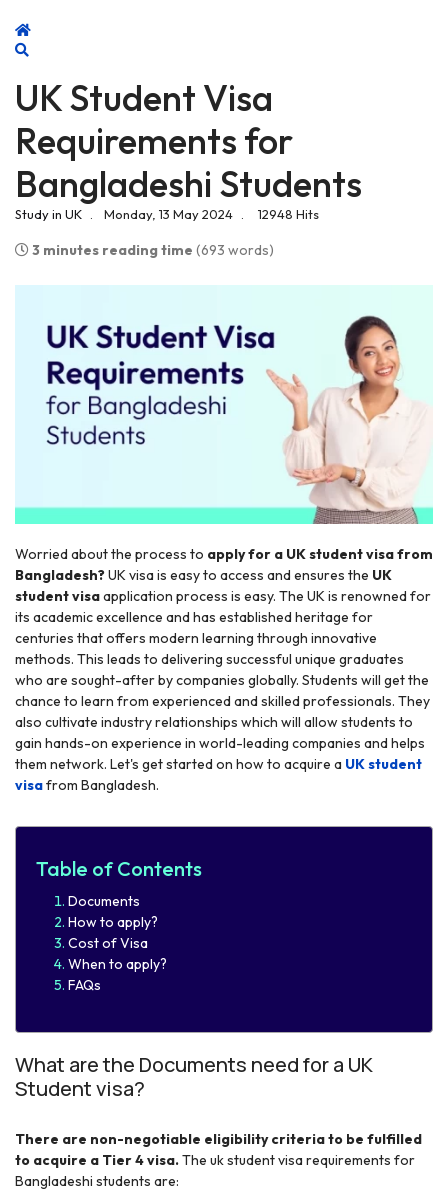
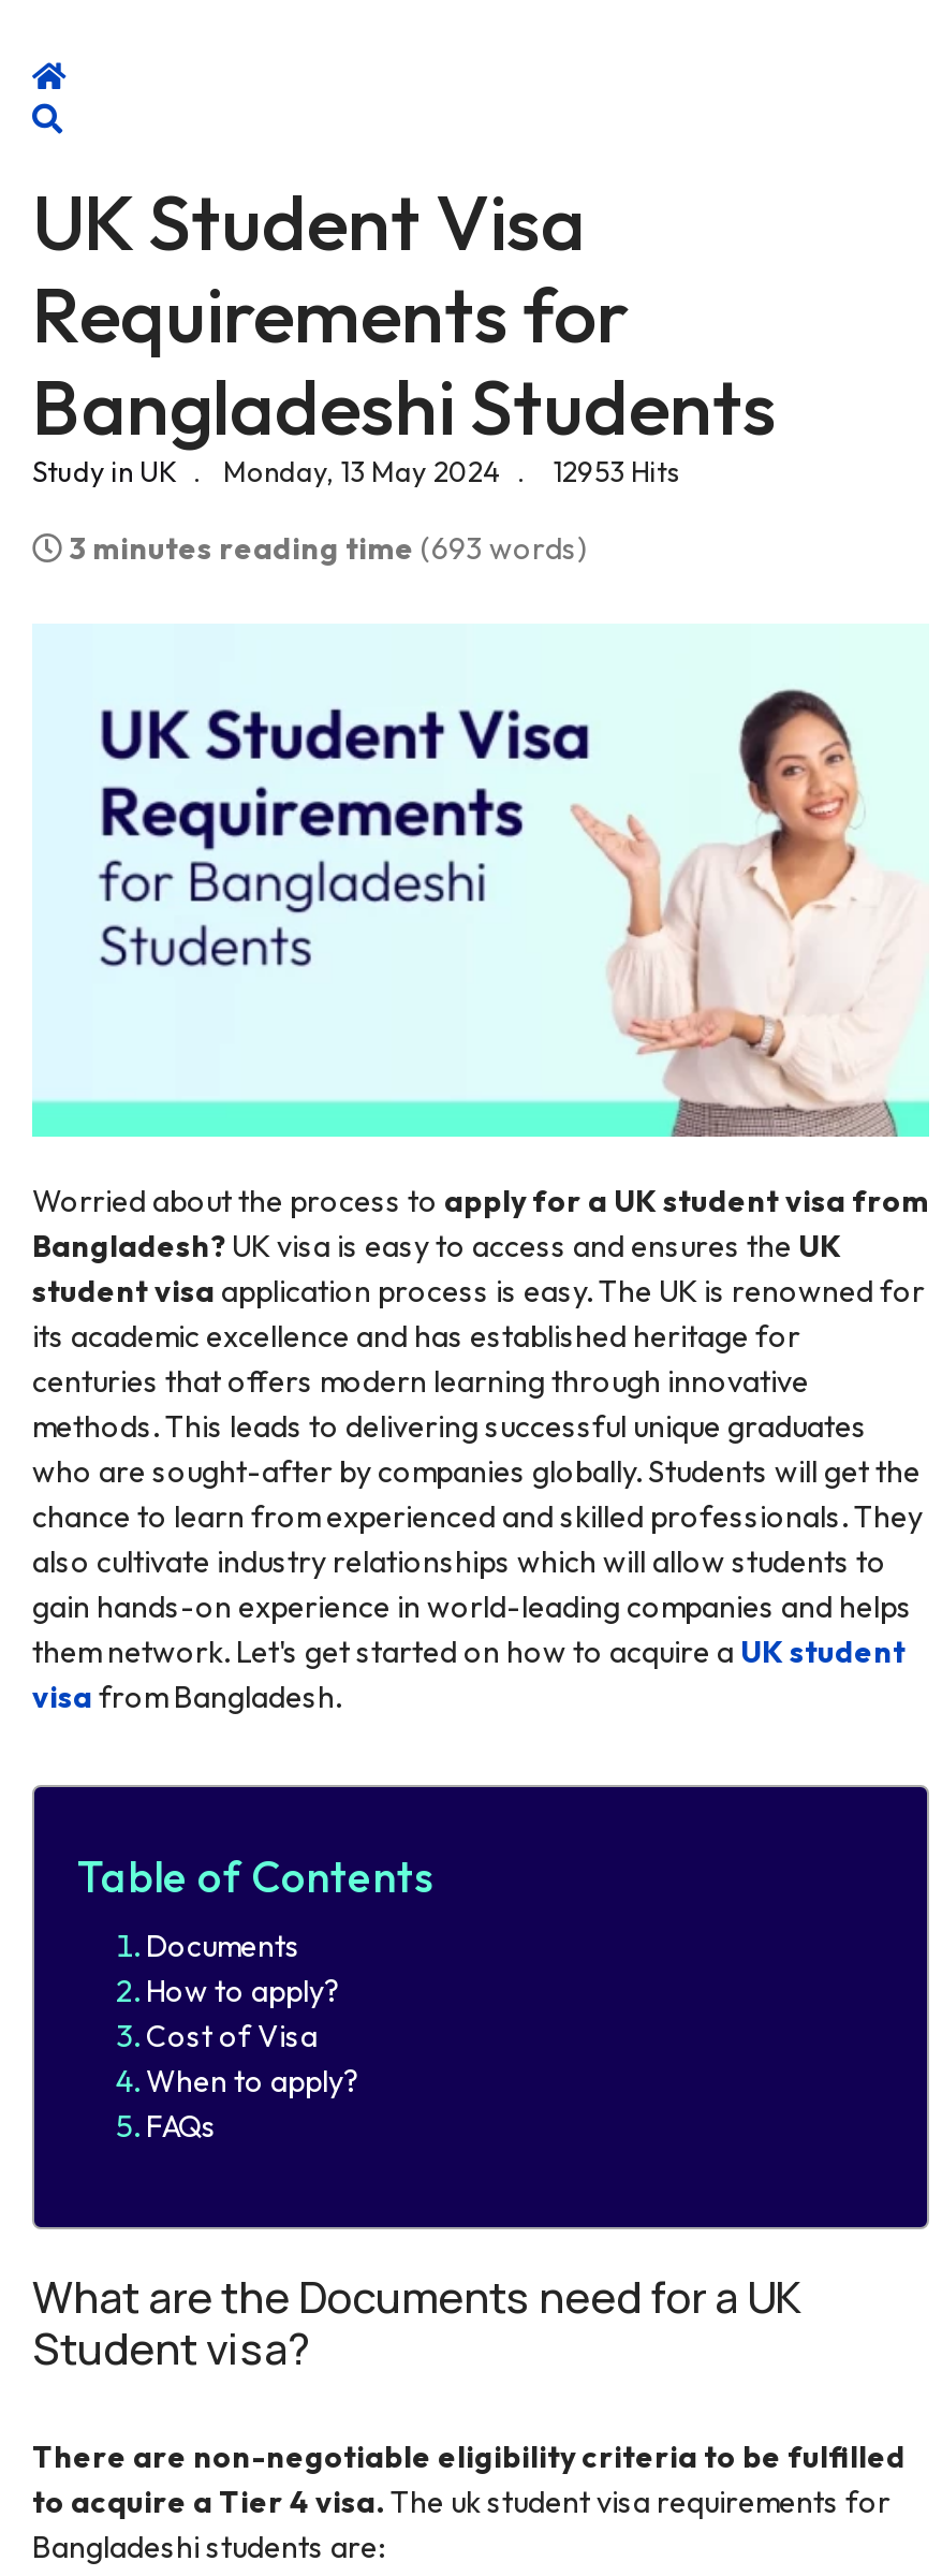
- Study in UK Monday, 13 May 2024 12948 Hits
+ Study in UK Monday, 13 May 2024 12953 Hits
